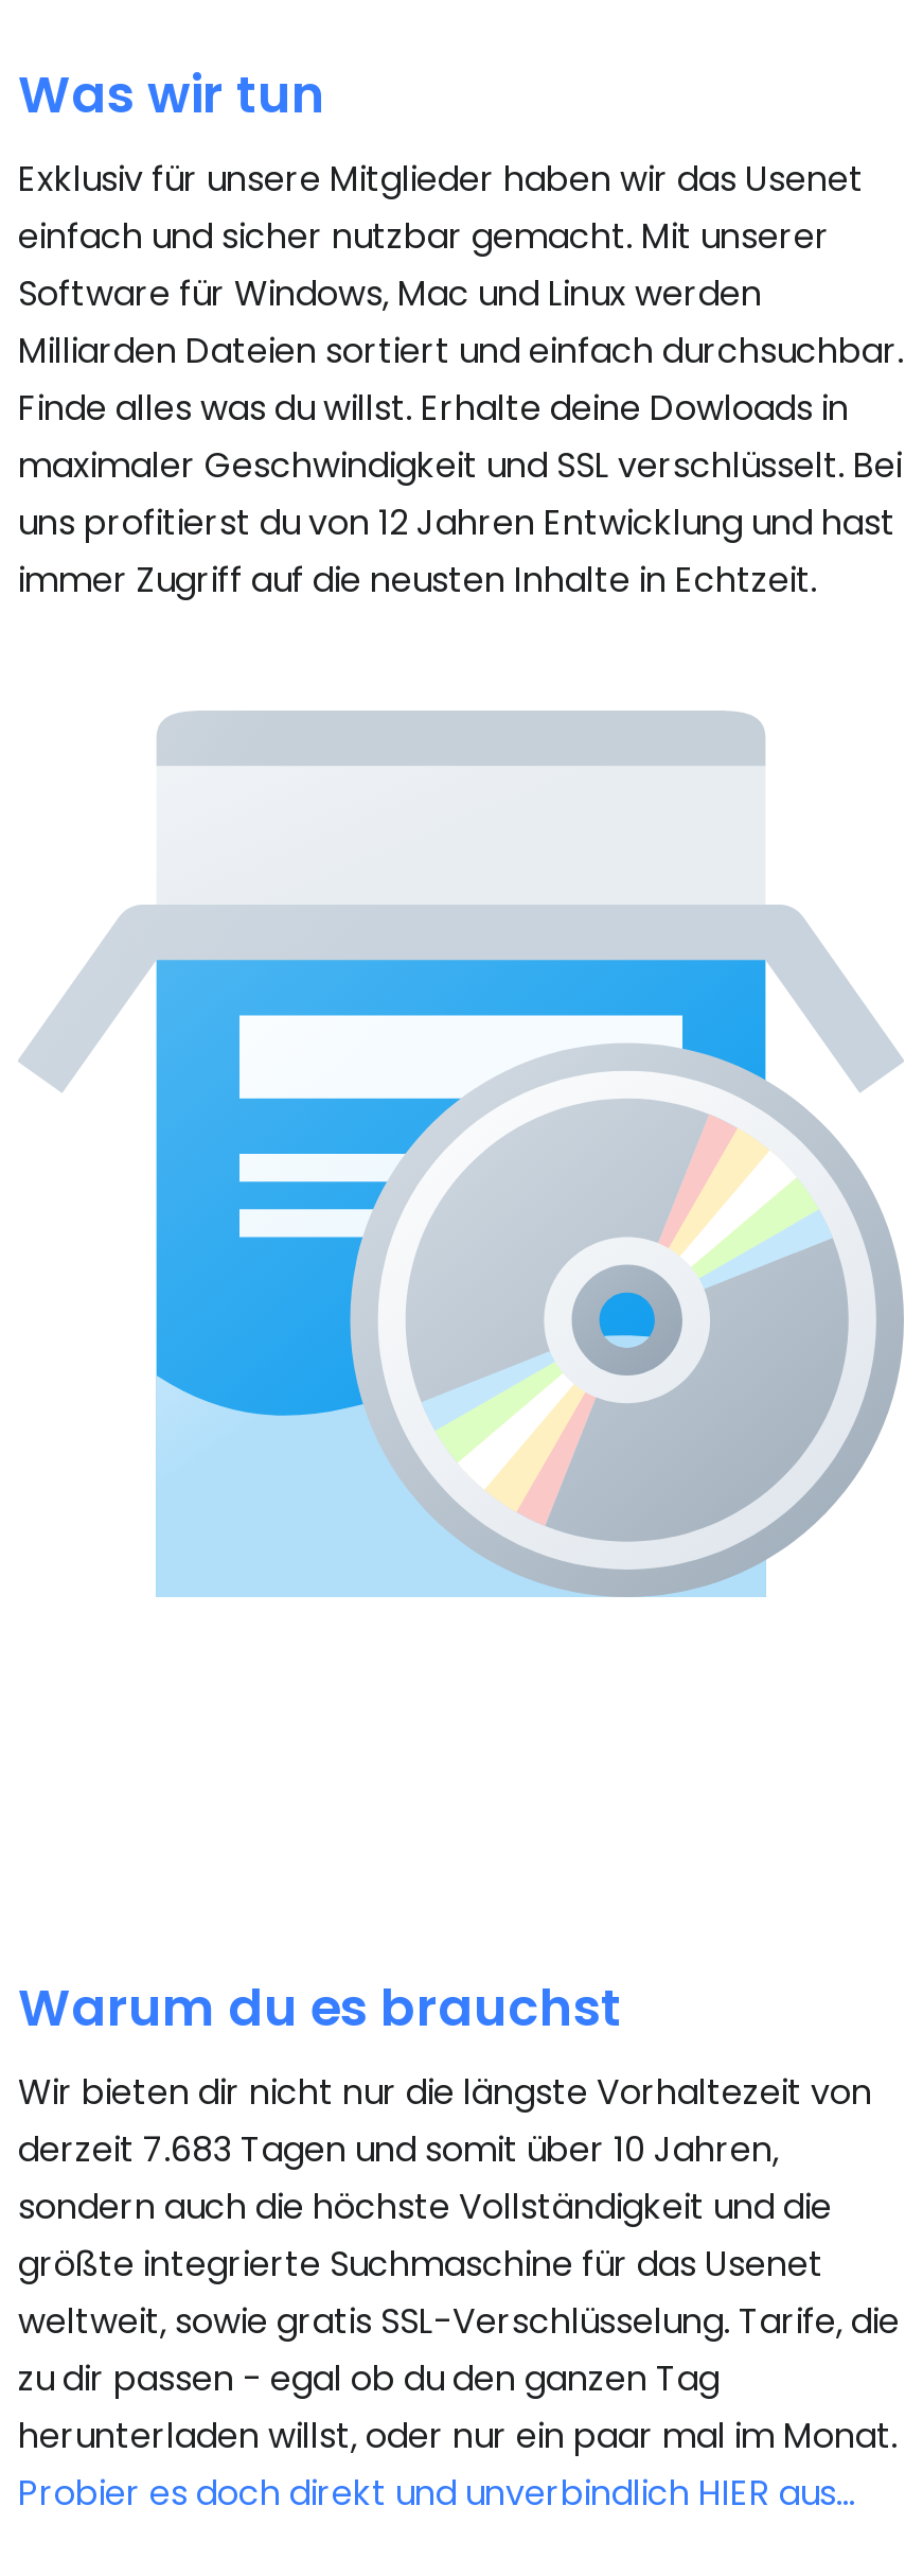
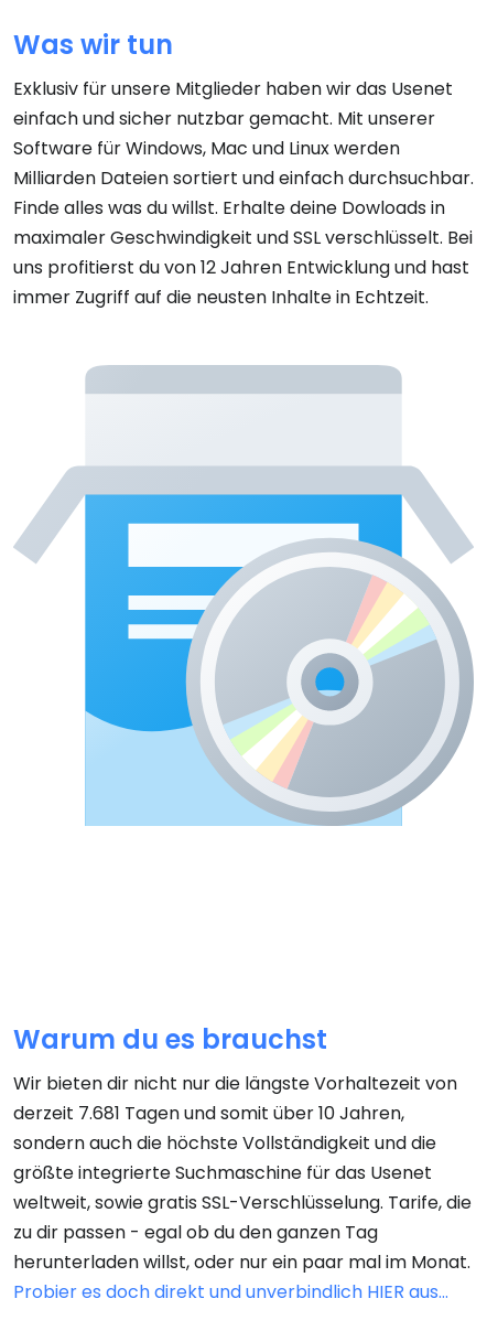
- derzeit 7.683 Tagen und somit über 10 Jahren,
+ derzeit 7.681 Tagen und somit über 10 Jahren,
